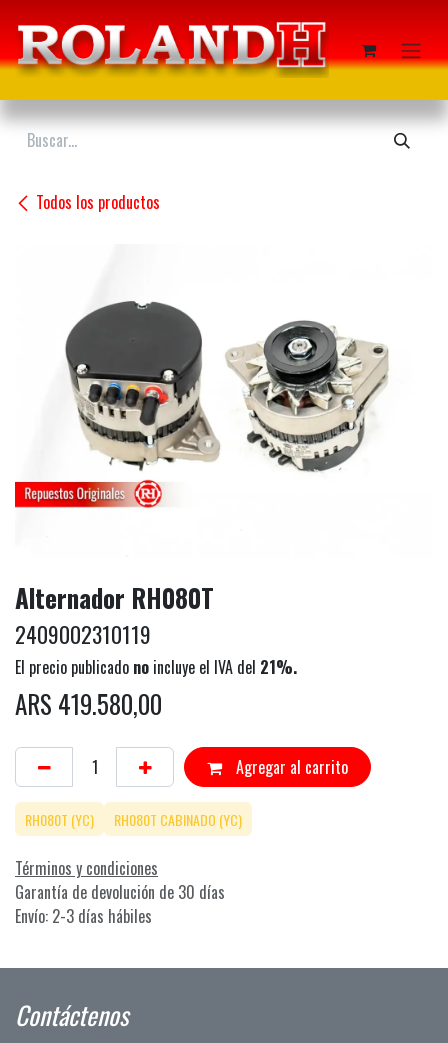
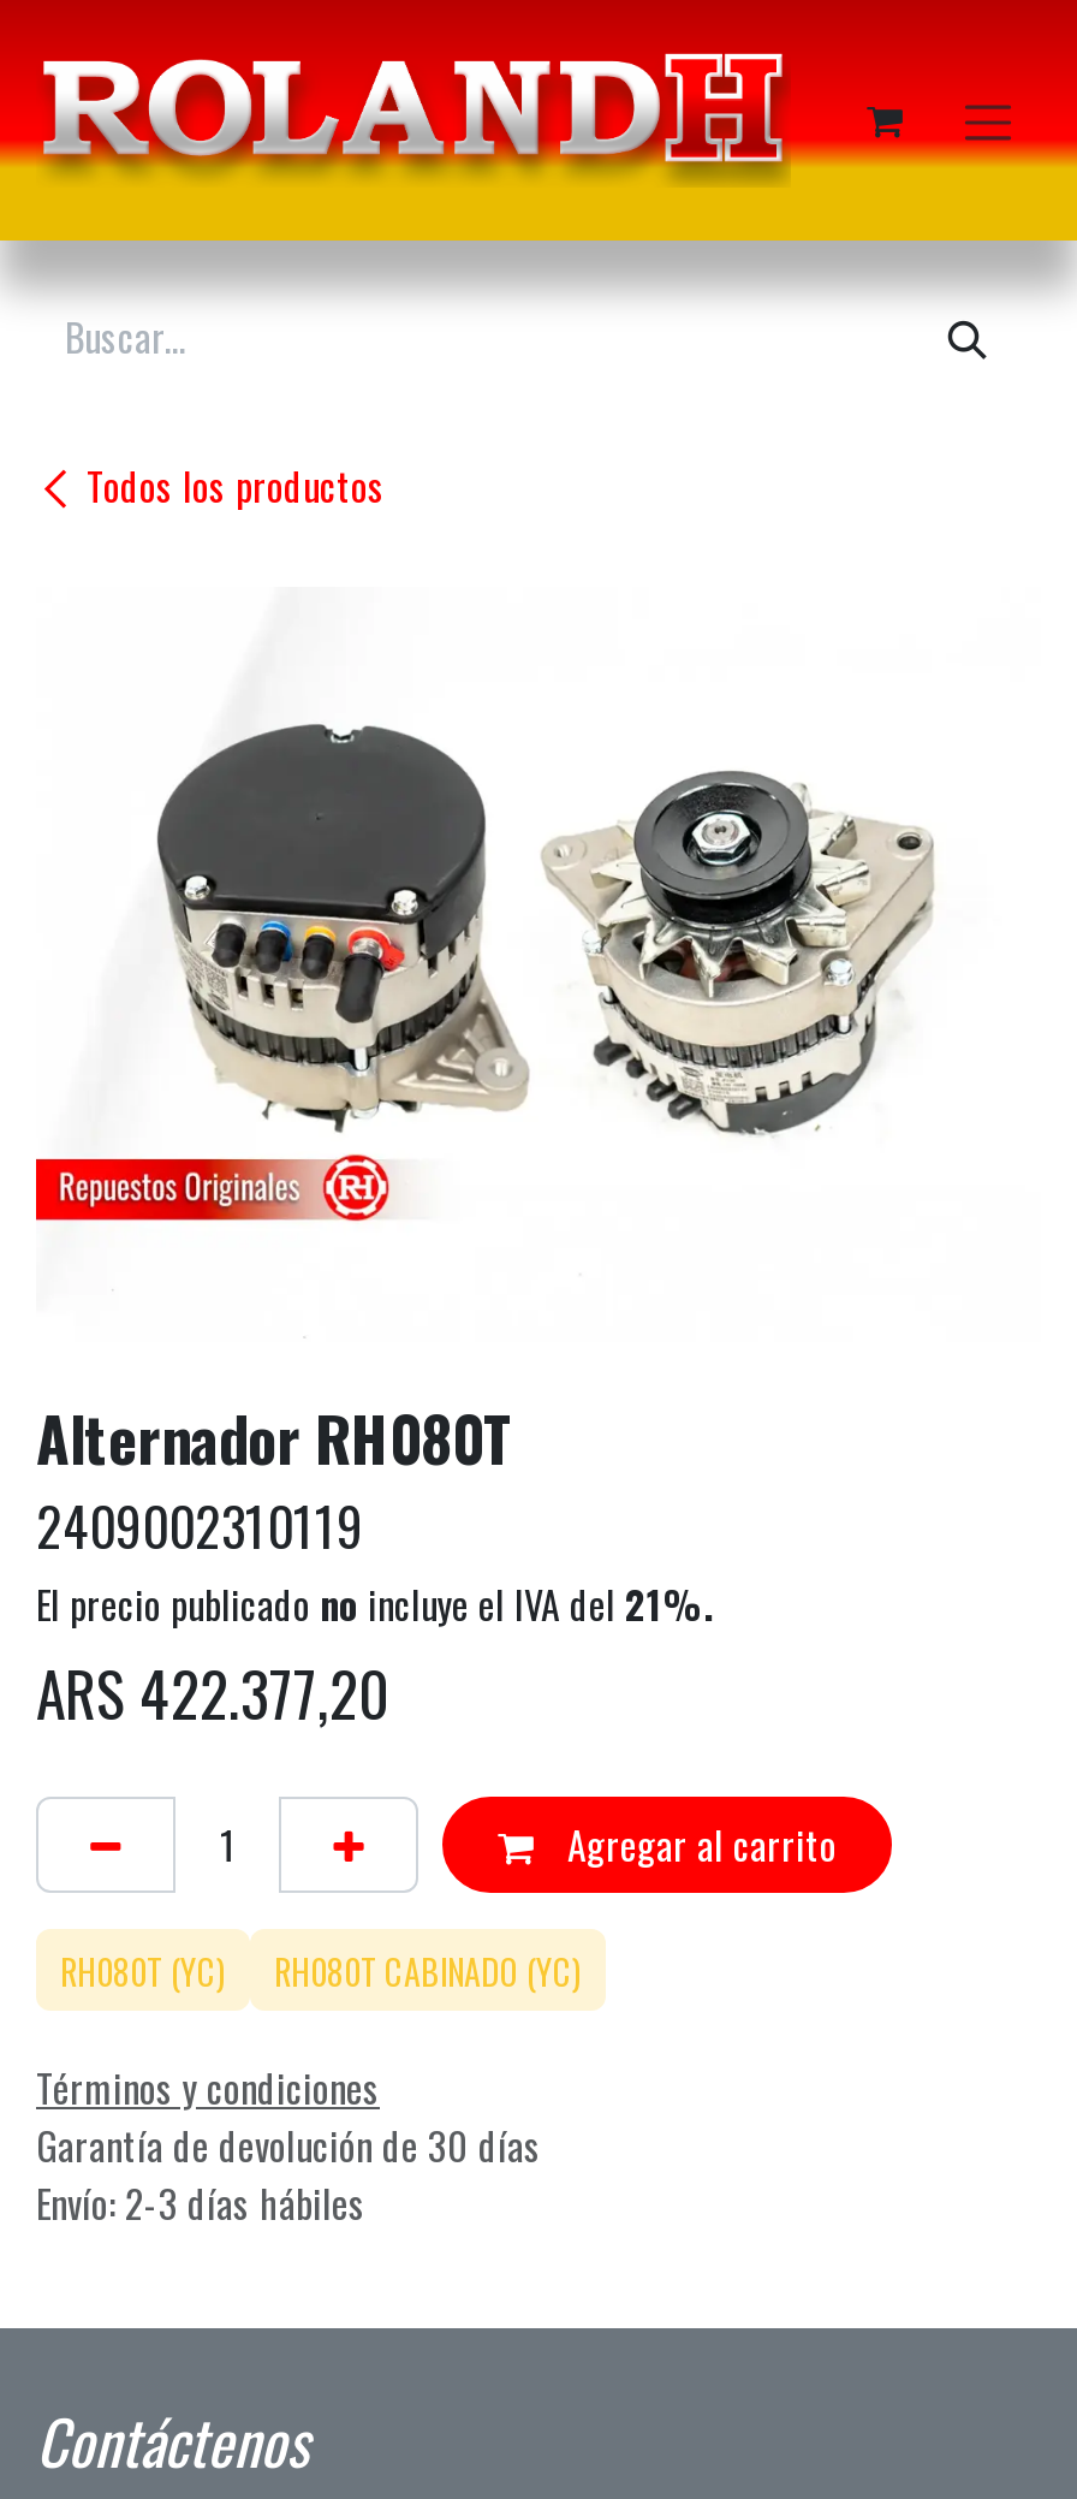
- ARS 419.580,00
+ ARS 422.377,20
